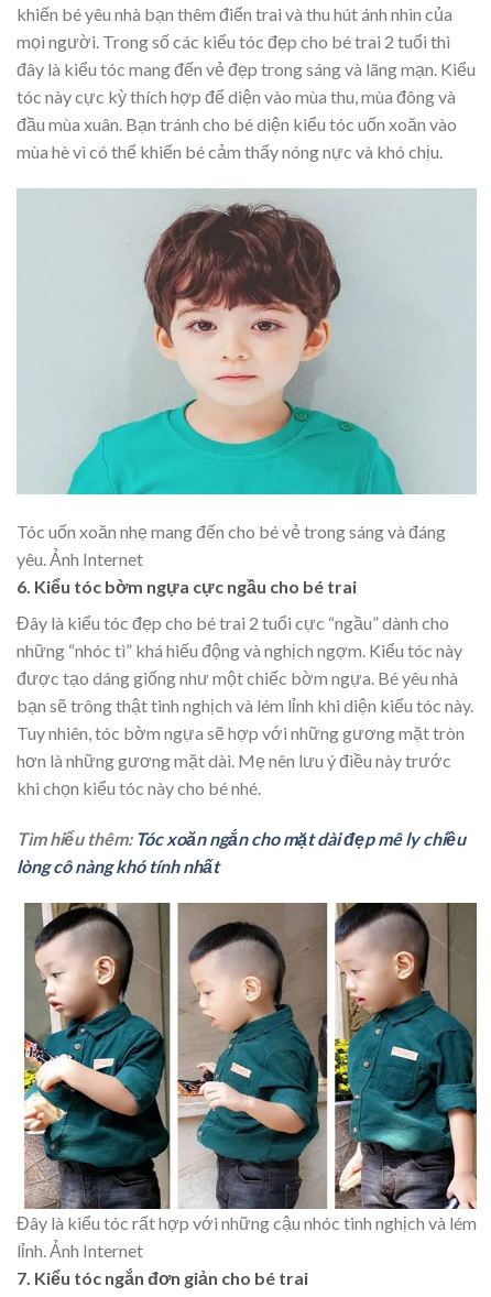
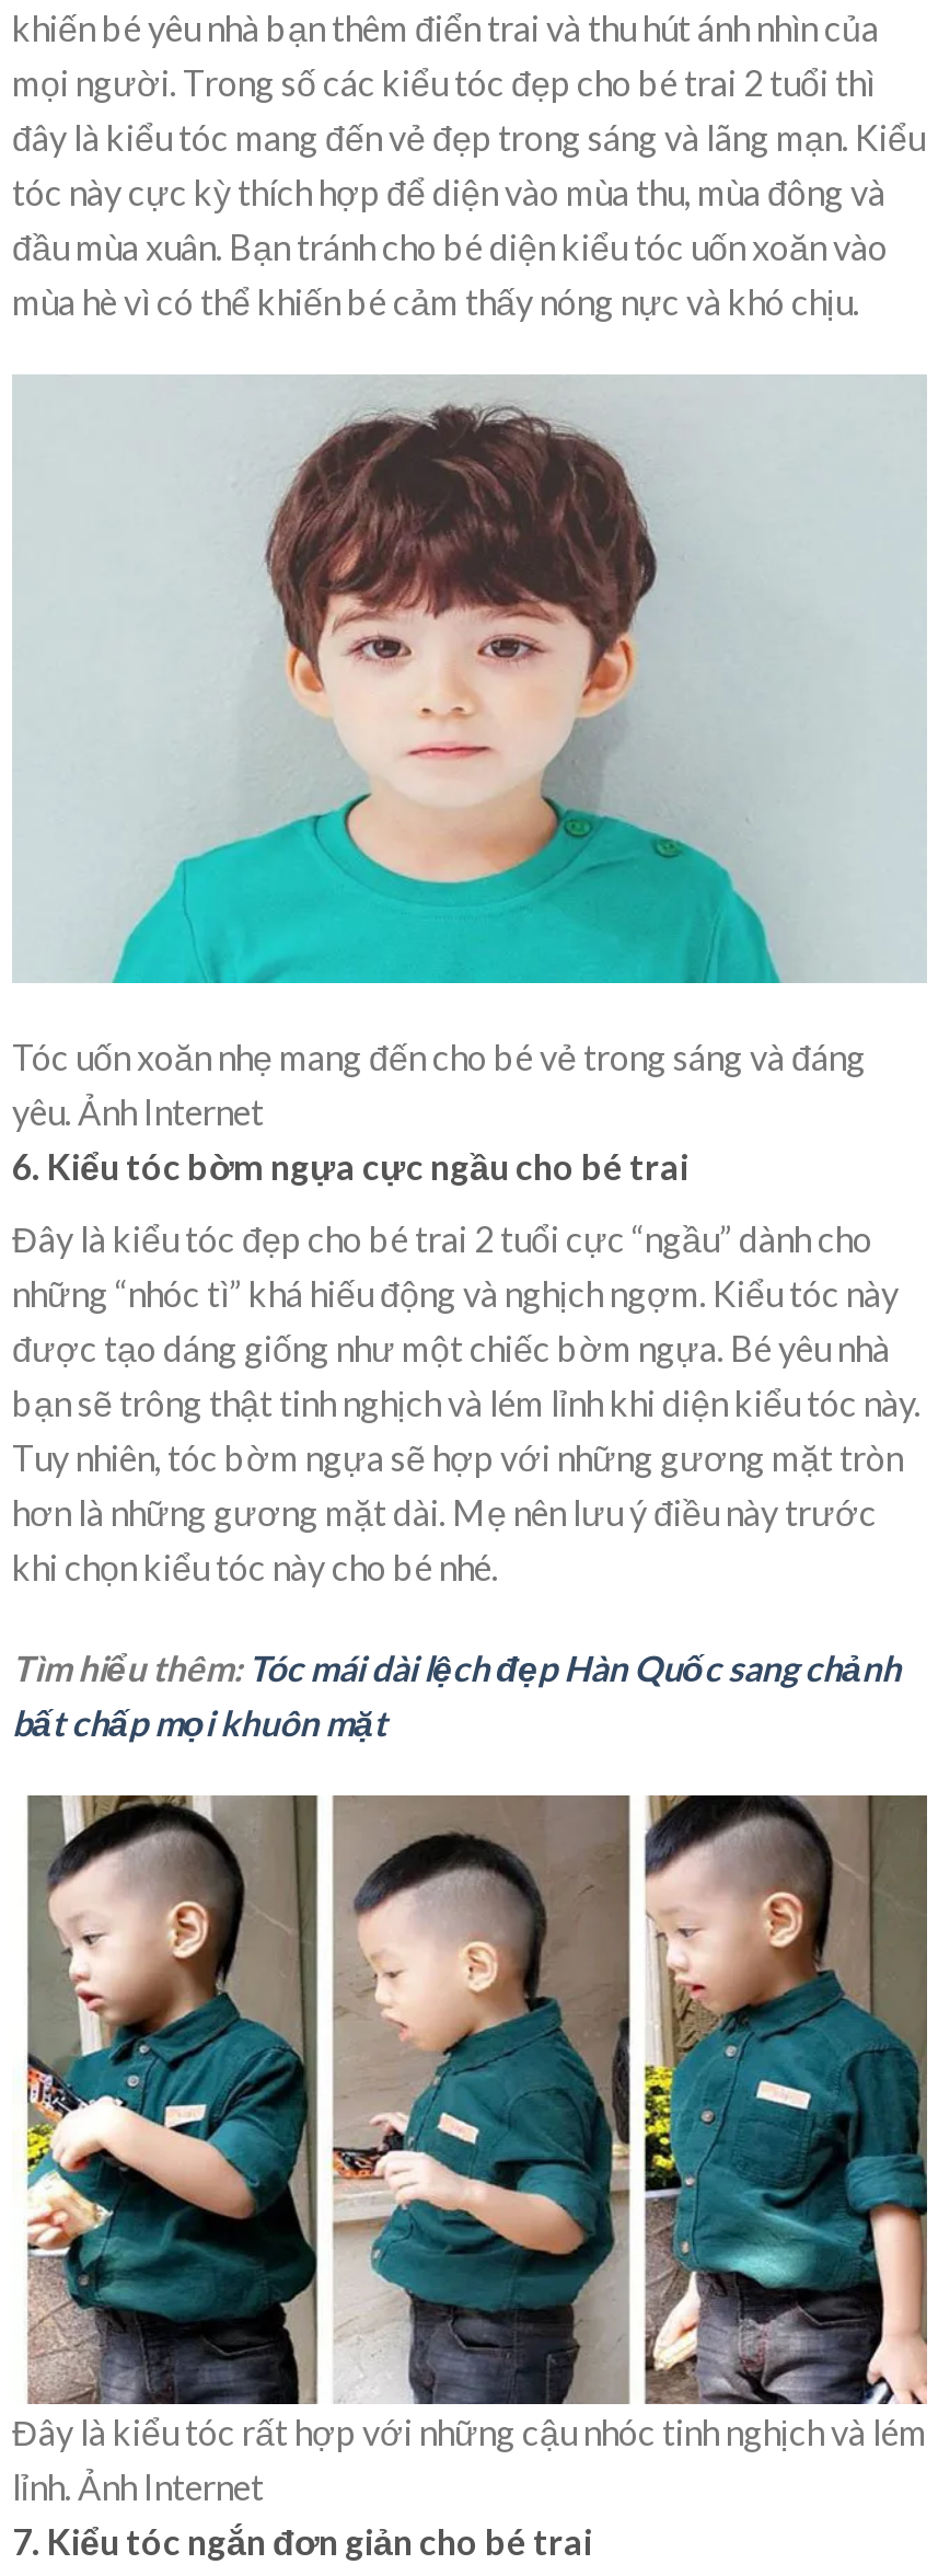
- Tìm hiểu thêm: Tóc xoăn ngắn cho mặt dài đẹp mê ly chiều
- lòng cô nàng khó tính nhất
+ Tìm hiểu thêm: Tóc mái dài lệch đẹp Hàn Quốc sang chảnh
+ bất chấp mọi khuôn mặt
